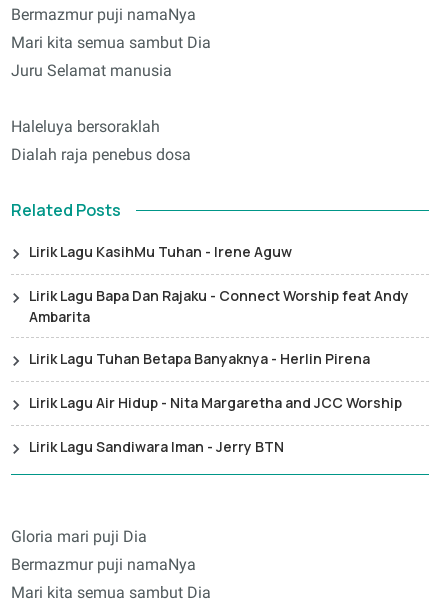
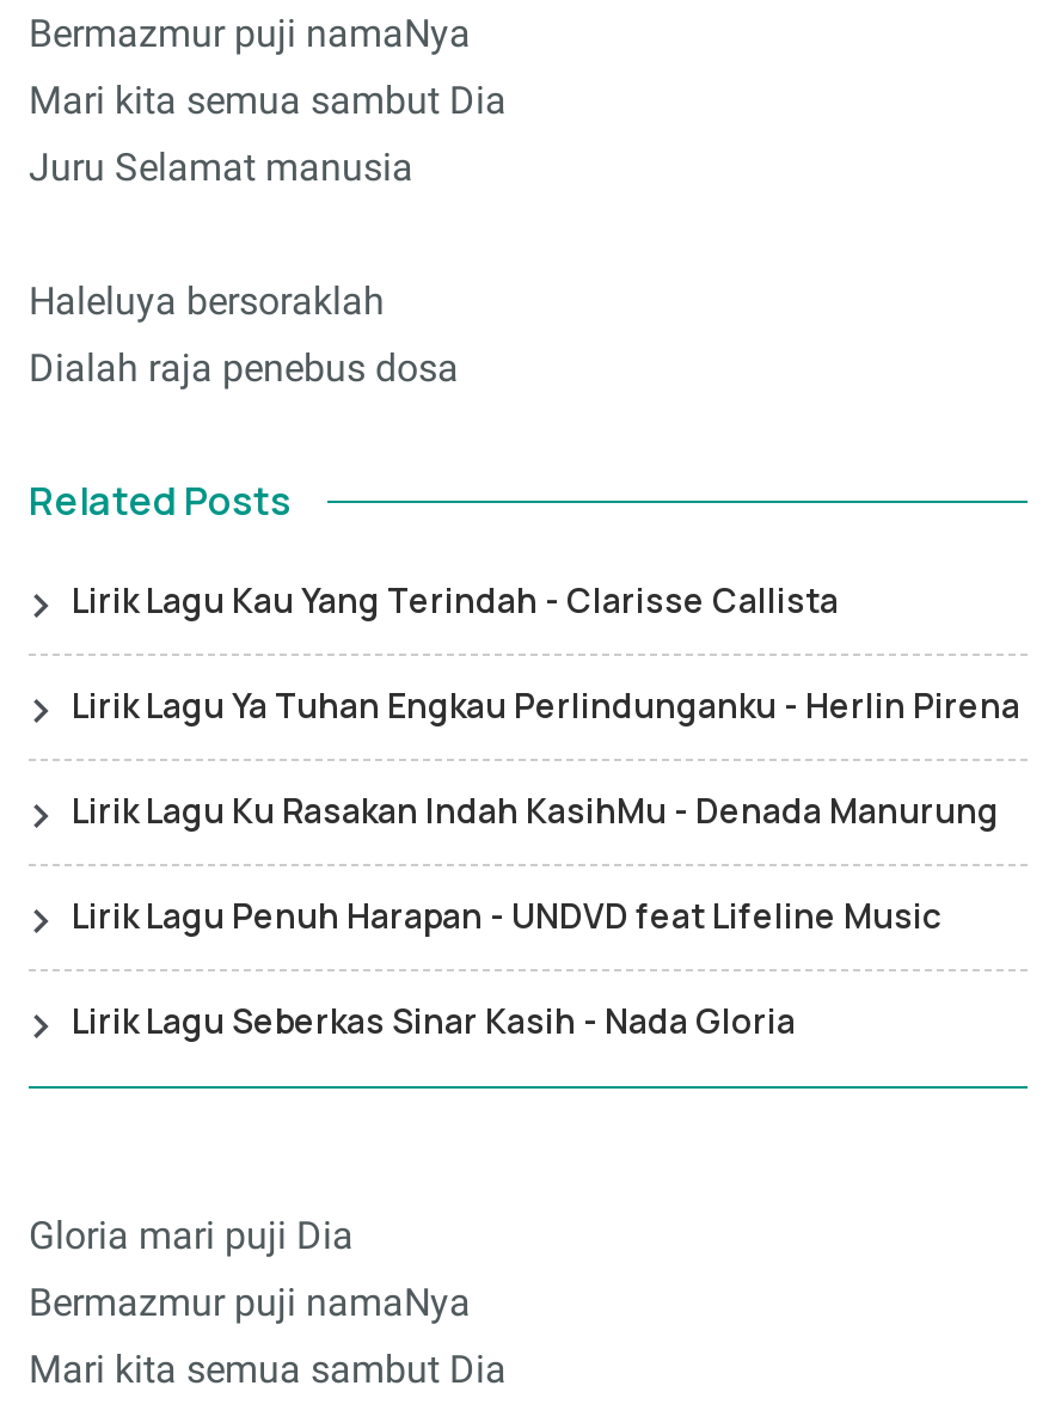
- Lirik Lagu KasihMu Tuhan - Irene Aguw
+ Lirik Lagu Kau Yang Terindah - Clarisse Callista

- Lirik Lagu Bapa Dan Rajaku - Connect Worship feat Andy
- Ambarita
+ Lirik Lagu Ya Tuhan Engkau Perlindunganku - Herlin Pirena

- Lirik Lagu Tuhan Betapa Banyaknya - Herlin Pirena
+ Lirik Lagu Ku Rasakan Indah KasihMu - Denada Manurung

- Lirik Lagu Air Hidup - Nita Margaretha and JCC Worship
+ Lirik Lagu Penuh Harapan - UNDVD feat Lifeline Music

- Lirik Lagu Sandiwara Iman - Jerry BTN
+ Lirik Lagu Seberkas Sinar Kasih - Nada Gloria
